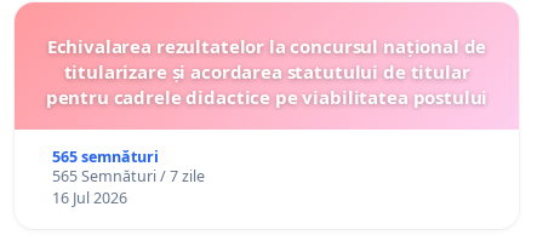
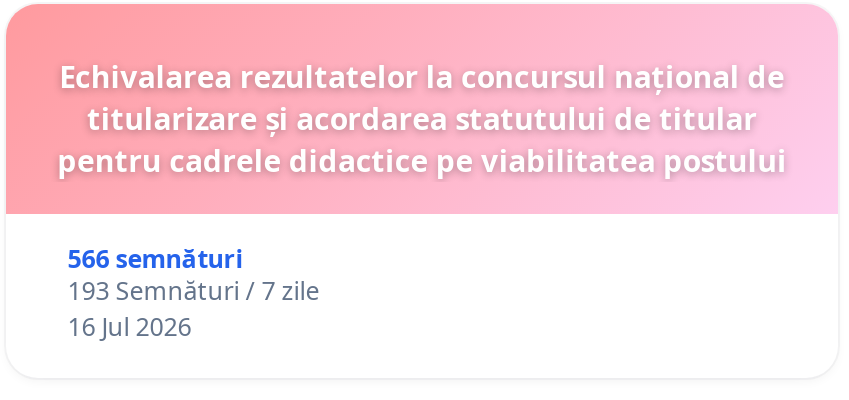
- 565 semnături
+ 566 semnături

- 565 Semnături / 7 zile
+ 193 Semnături / 7 zile
